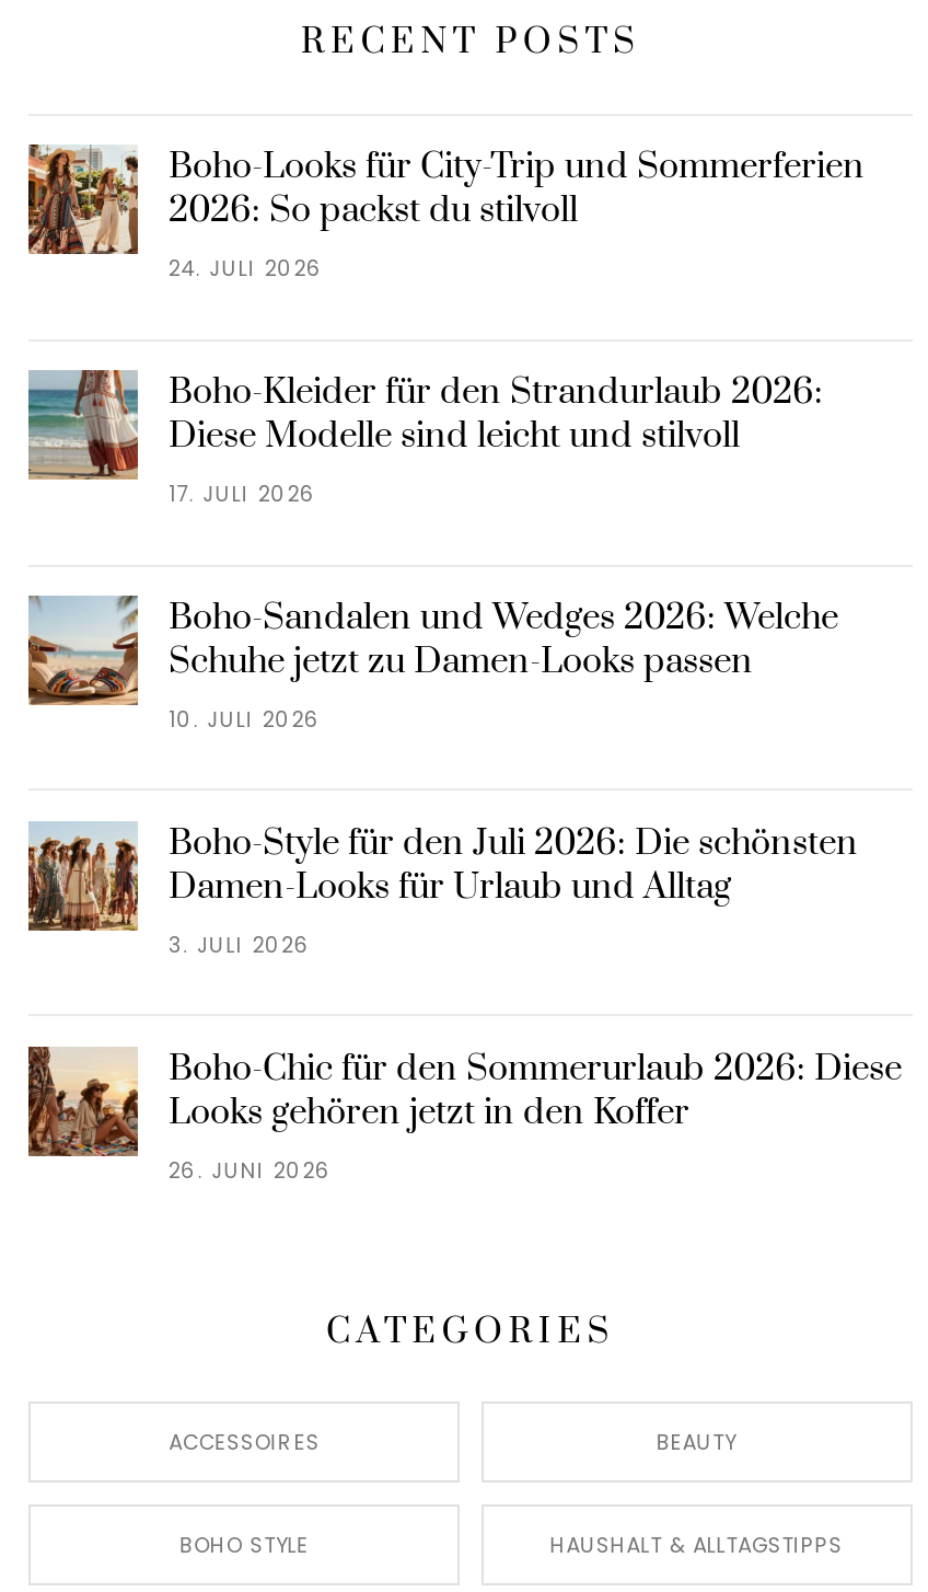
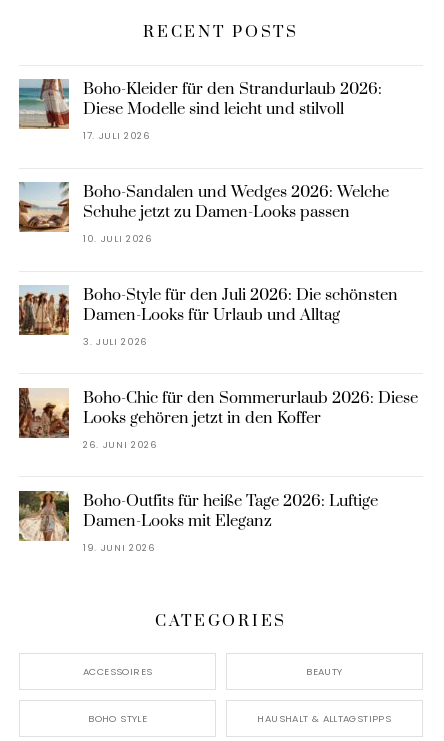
- [image]
- Boho-Looks für City-Trip und Sommerferien
- 2026: So packst du stilvoll
- 24. JULI 2026

moved up: [image] | Boho-Kleider für den Strandurlaub 2026: | Diese Modelle sind leicht und stilvoll | ... | Looks gehören jetzt in den Koffer | 26. JUNI 2026

+ [image]
+ Boho-Outfits für heiße Tage 2026: Luftige
+ Damen-Looks mit Eleganz
+ 19. JUNI 2026
